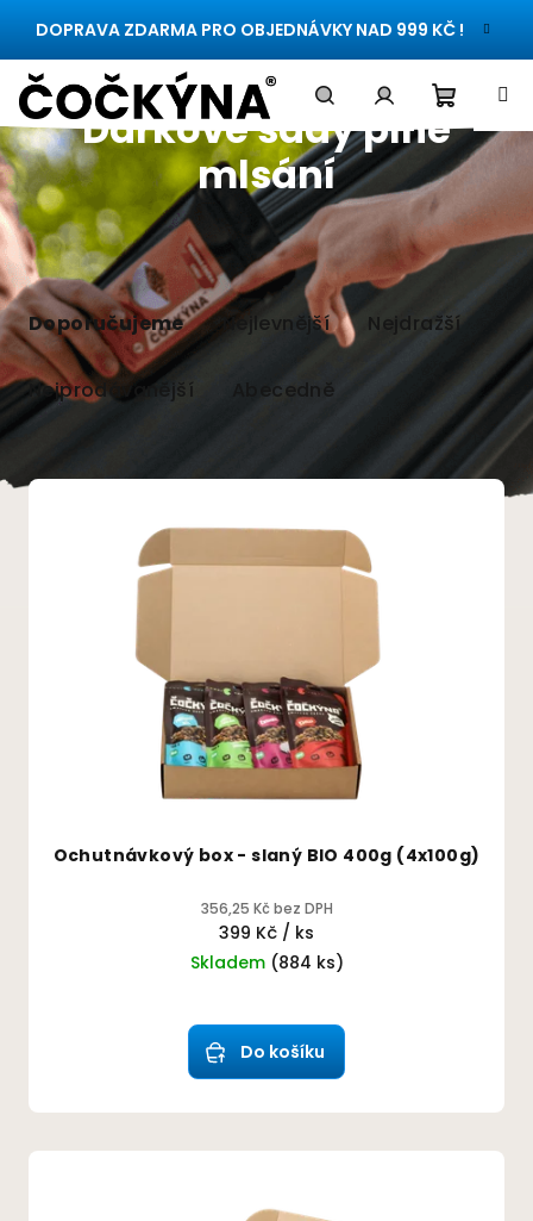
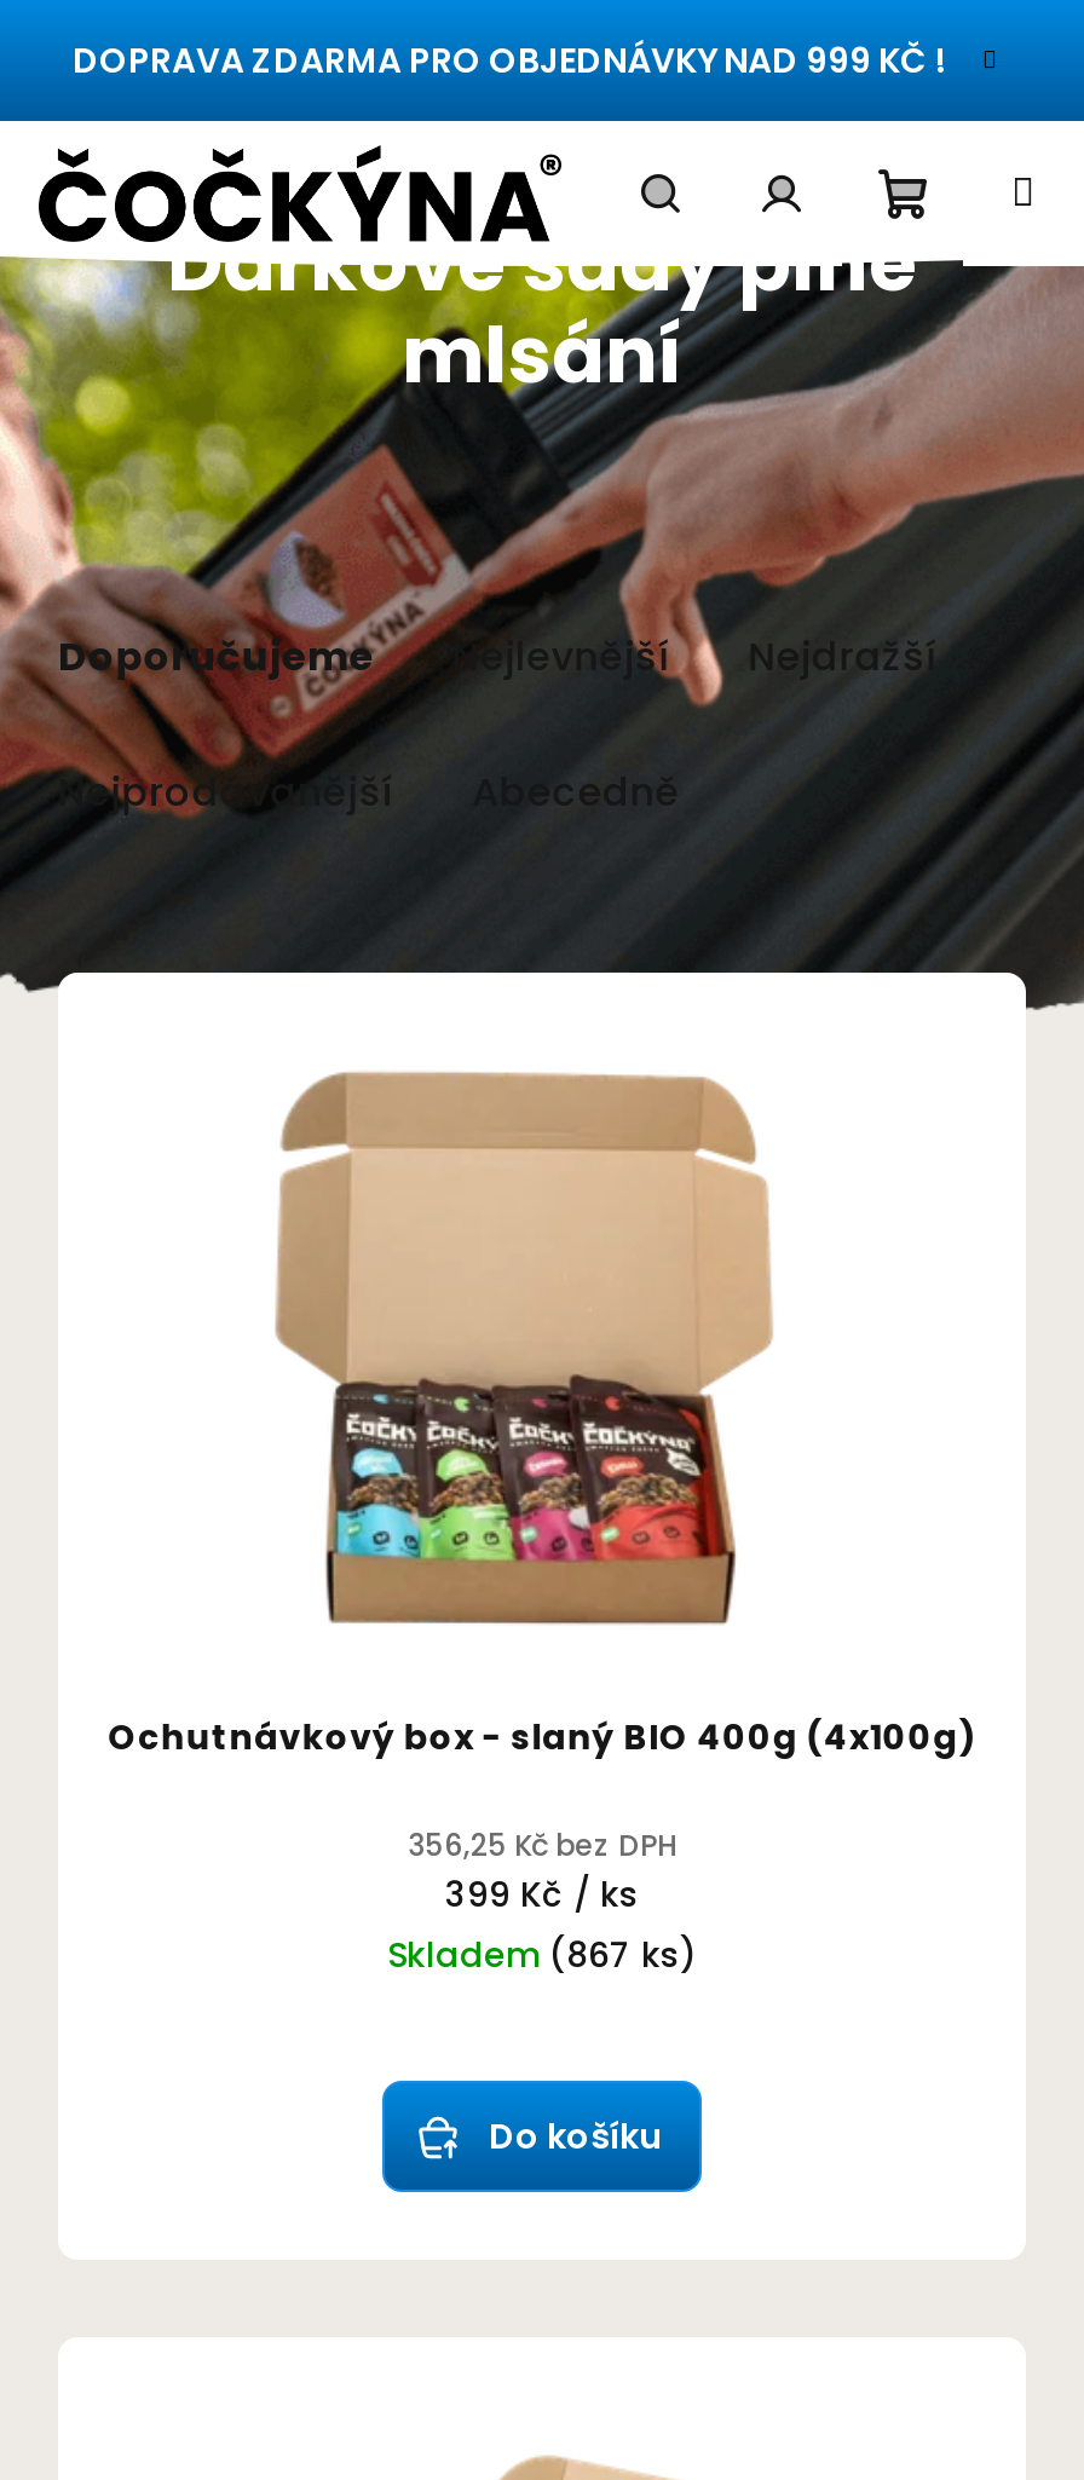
- Skladem (884 ks)
+ Skladem (867 ks)
